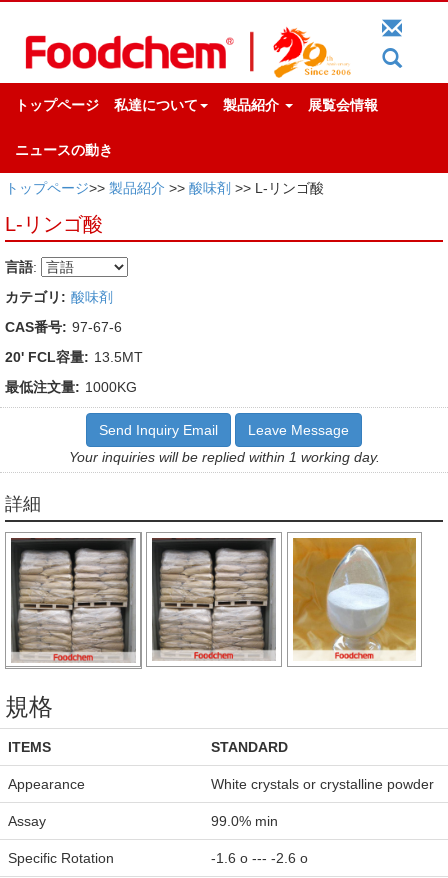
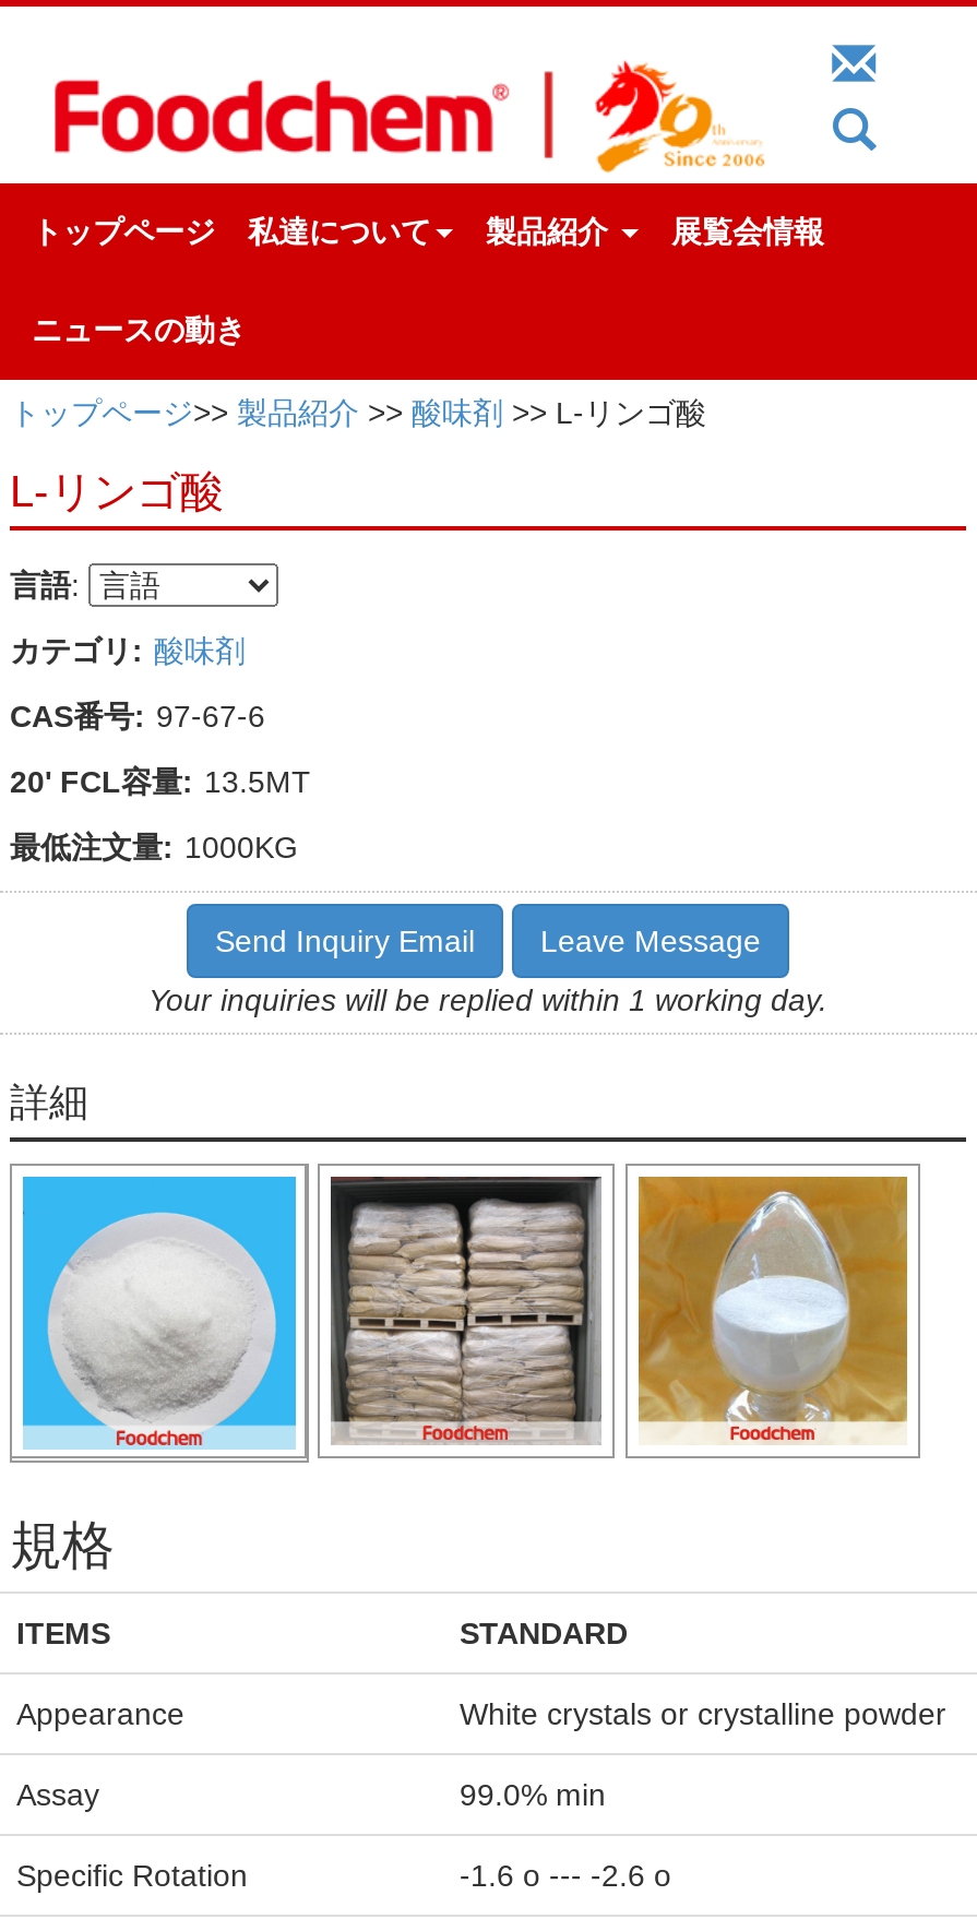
- [image]
+ [image]
